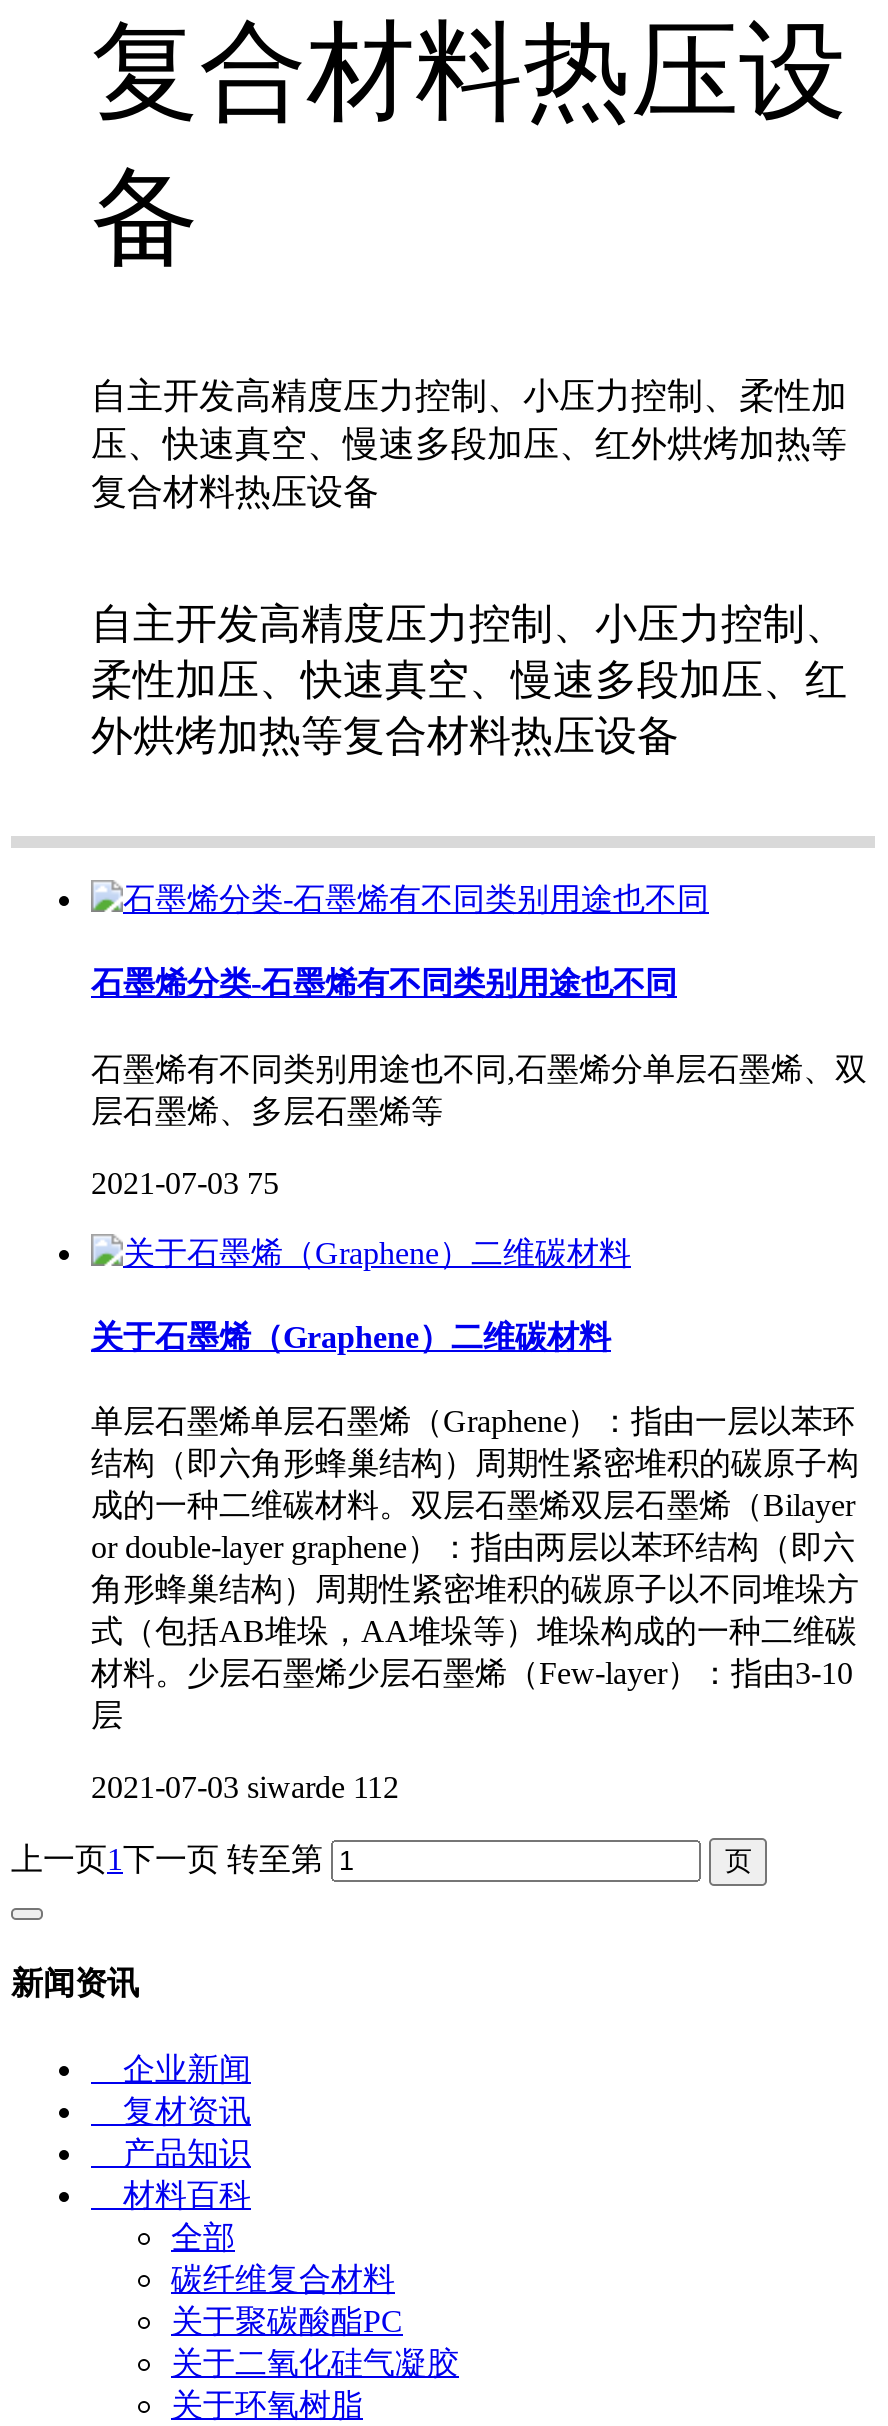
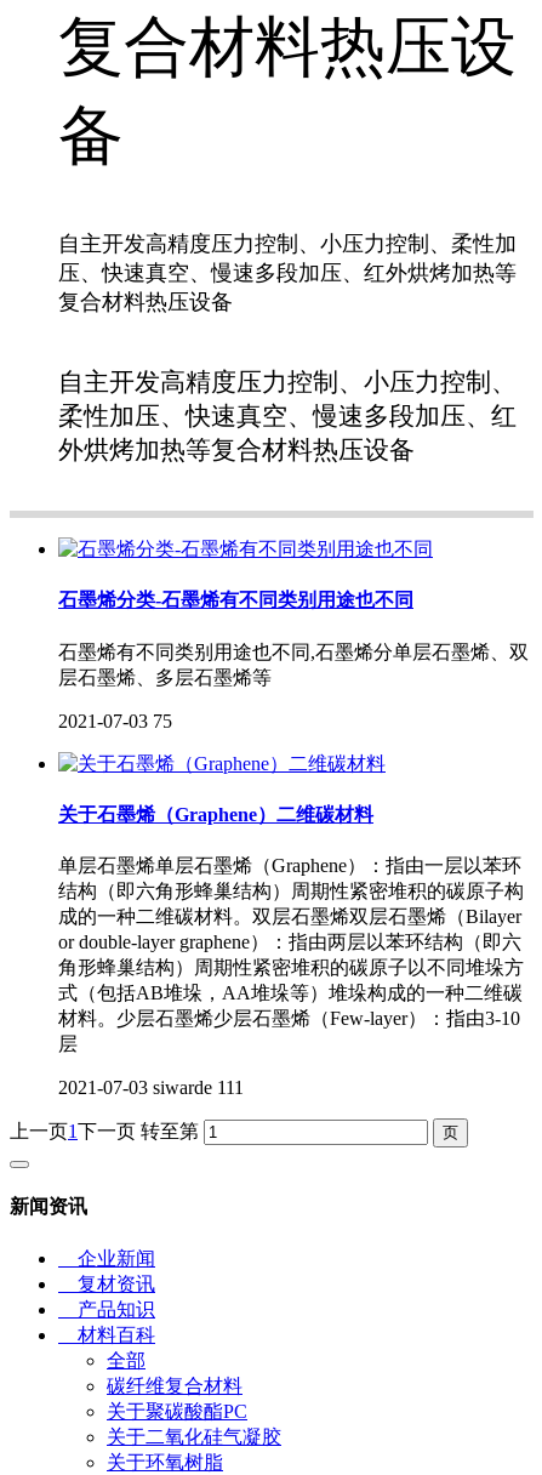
- 2021-07-03 siwarde 112
+ 2021-07-03 siwarde 111
